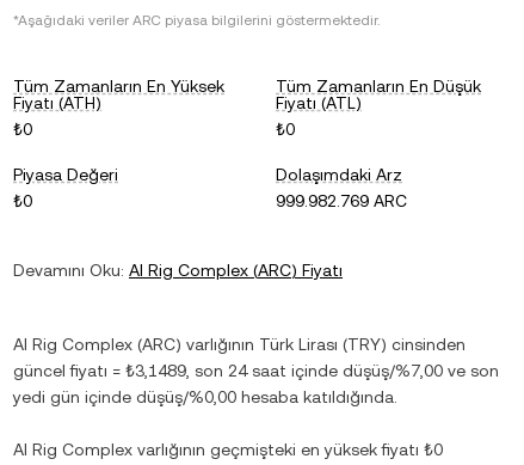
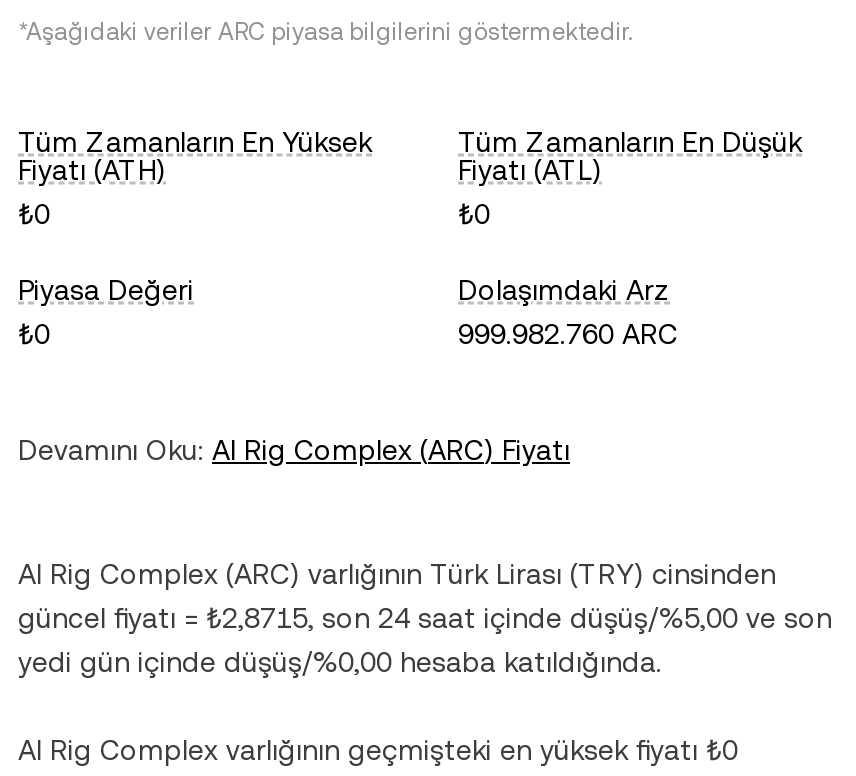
- 999.982.769 ARC
+ 999.982.760 ARC

- güncel fiyatı = ₺3,1489, son 24 saat içinde düşüş/%7,00 ve son
+ güncel fiyatı = ₺2,8715, son 24 saat içinde düşüş/%5,00 ve son
